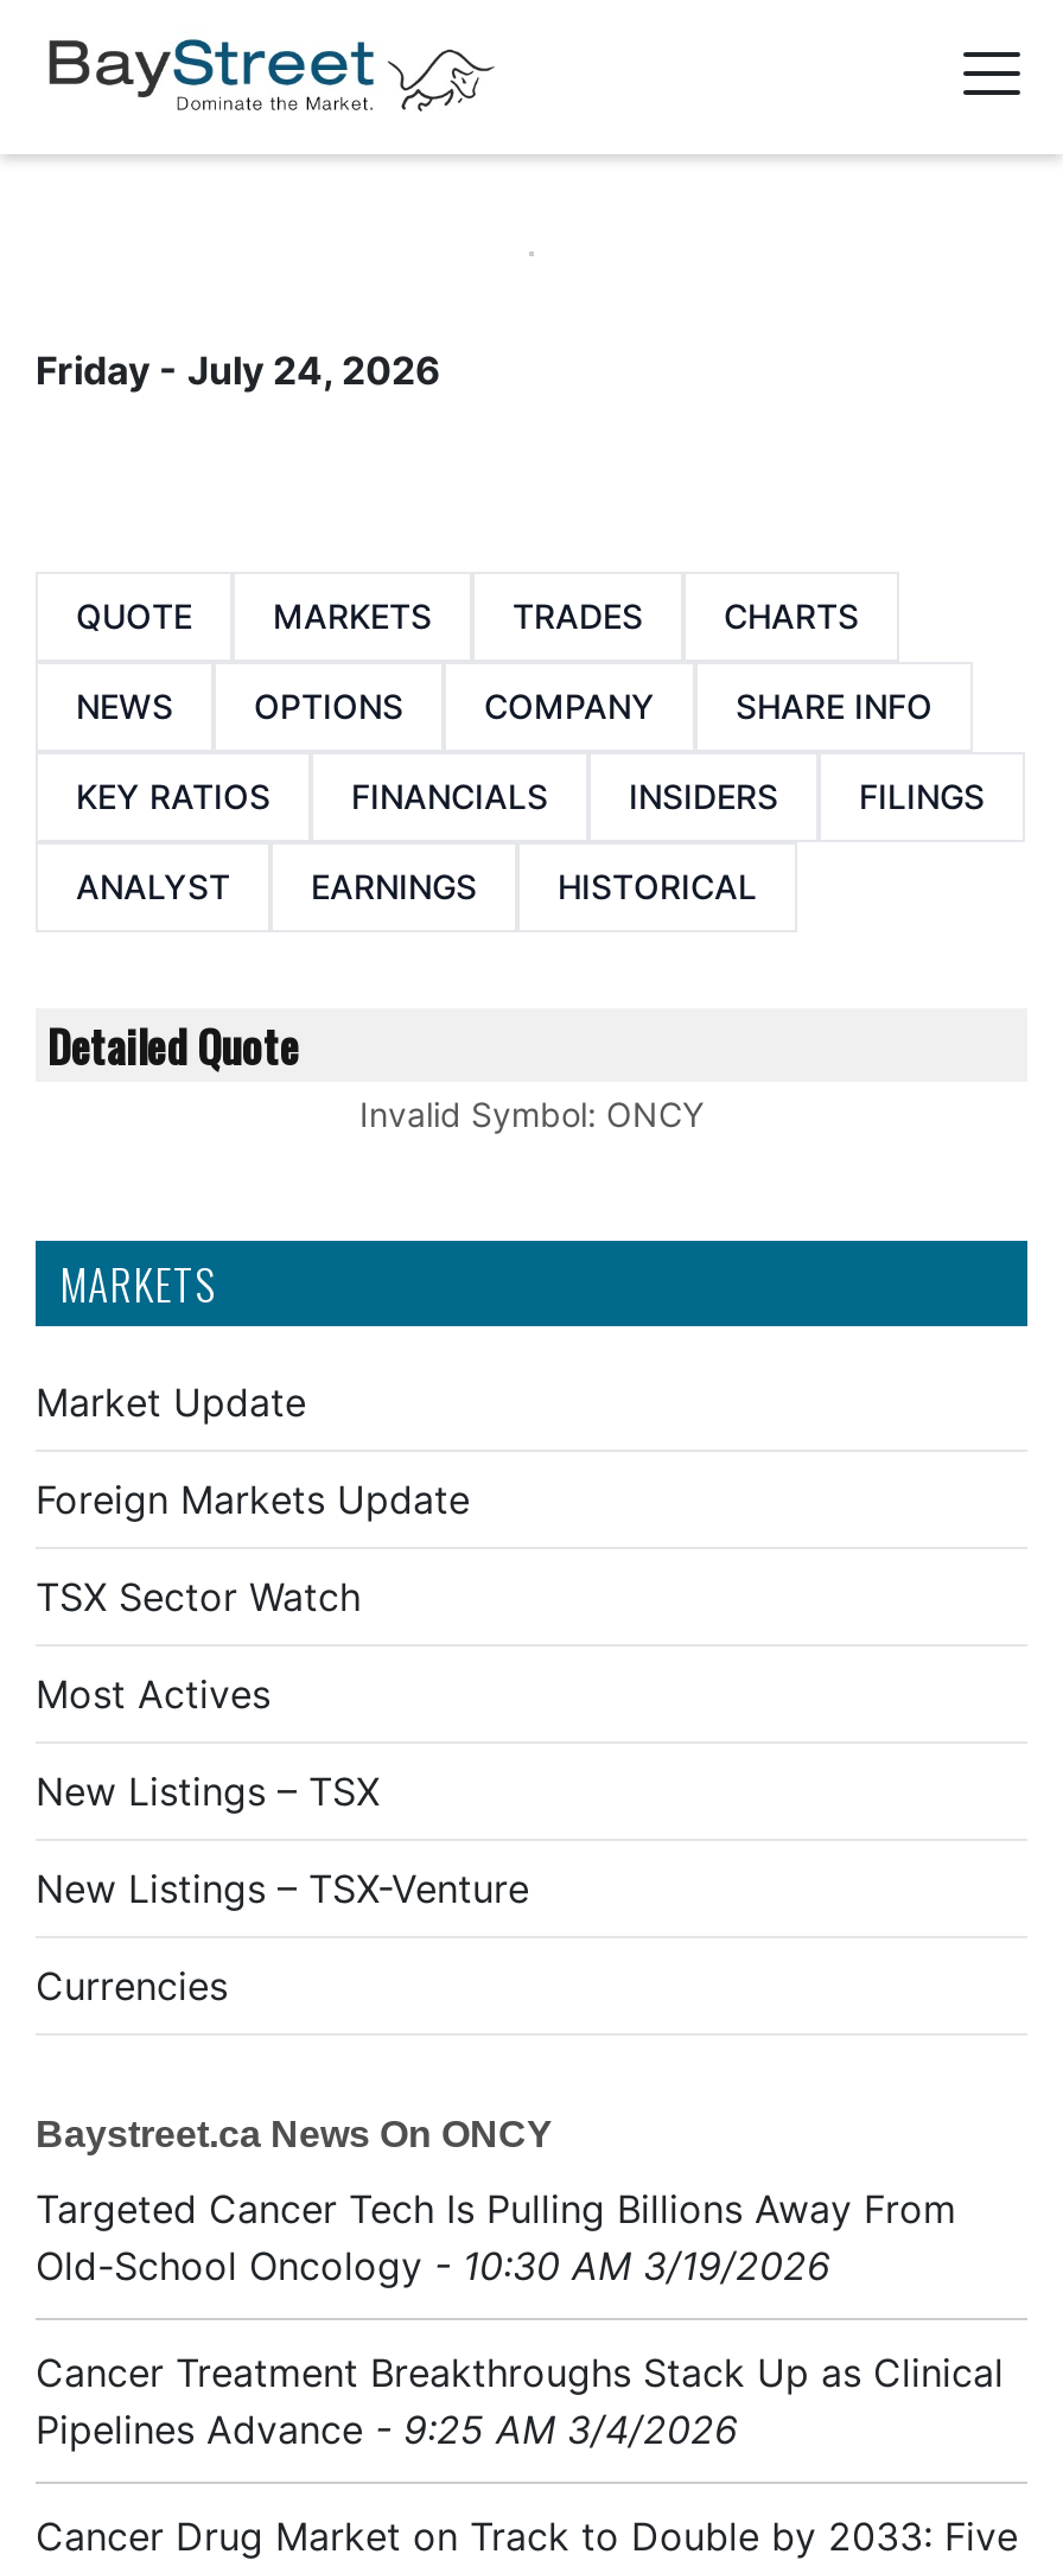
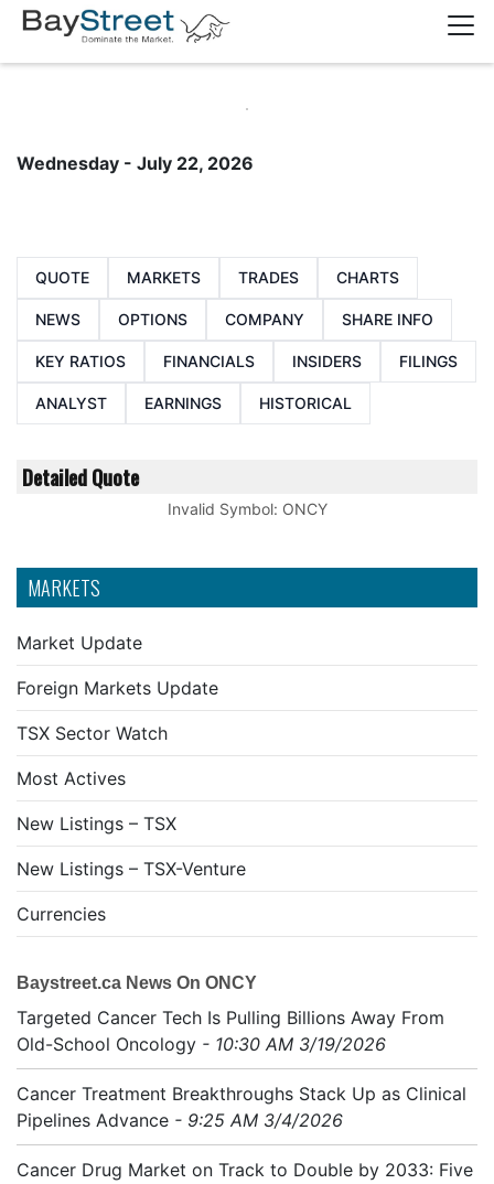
- Friday - July 24, 2026
+ Wednesday - July 22, 2026
